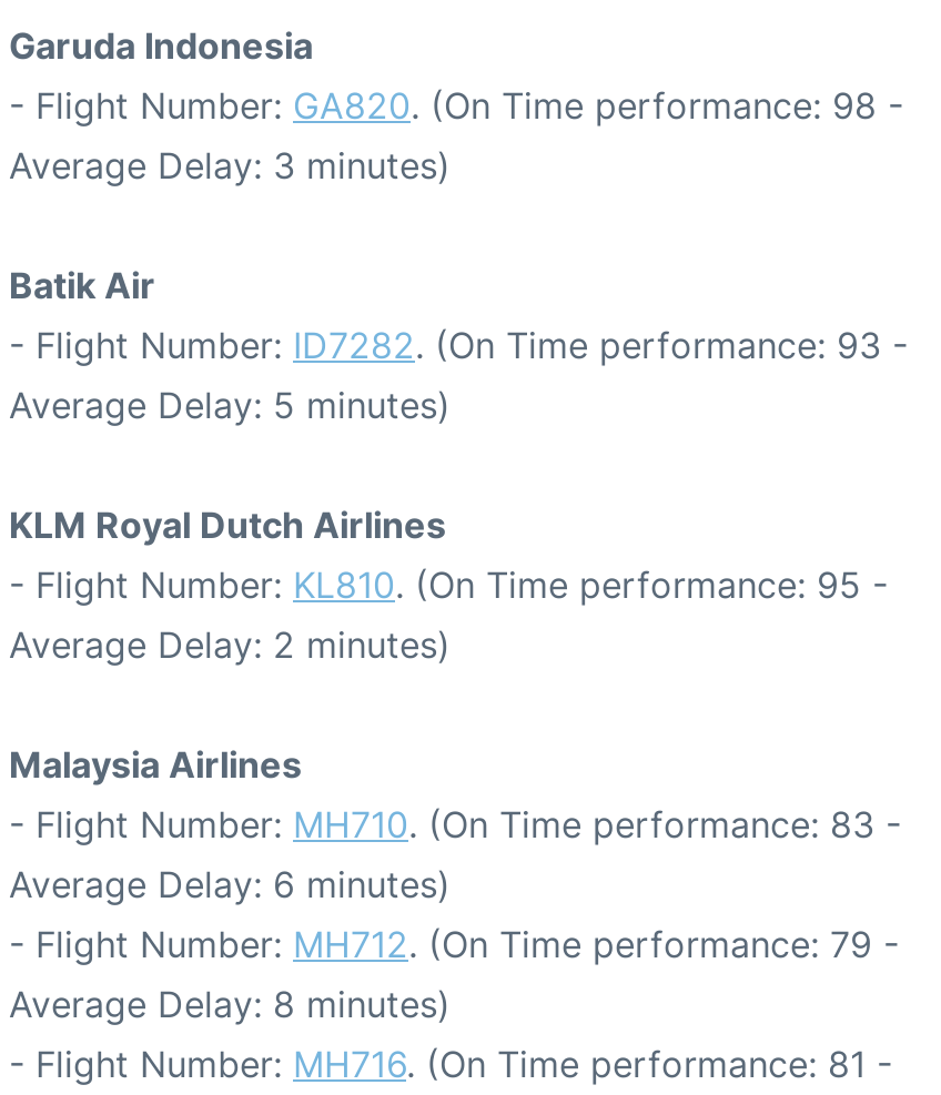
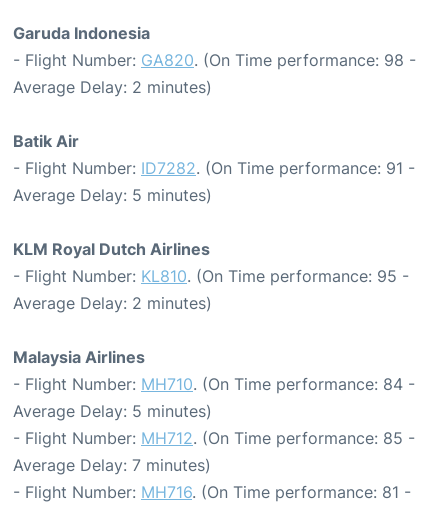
- Average Delay: 3 minutes)
+ Average Delay: 2 minutes)

- - Flight Number: ID7282. (On Time performance: 93 -
+ - Flight Number: ID7282. (On Time performance: 91 -

- - Flight Number: MH710. (On Time performance: 83 -
+ - Flight Number: MH710. (On Time performance: 84 -

- Average Delay: 6 minutes)
+ Average Delay: 5 minutes)

- - Flight Number: MH712. (On Time performance: 79 -
+ - Flight Number: MH712. (On Time performance: 85 -

- Average Delay: 8 minutes)
+ Average Delay: 7 minutes)
